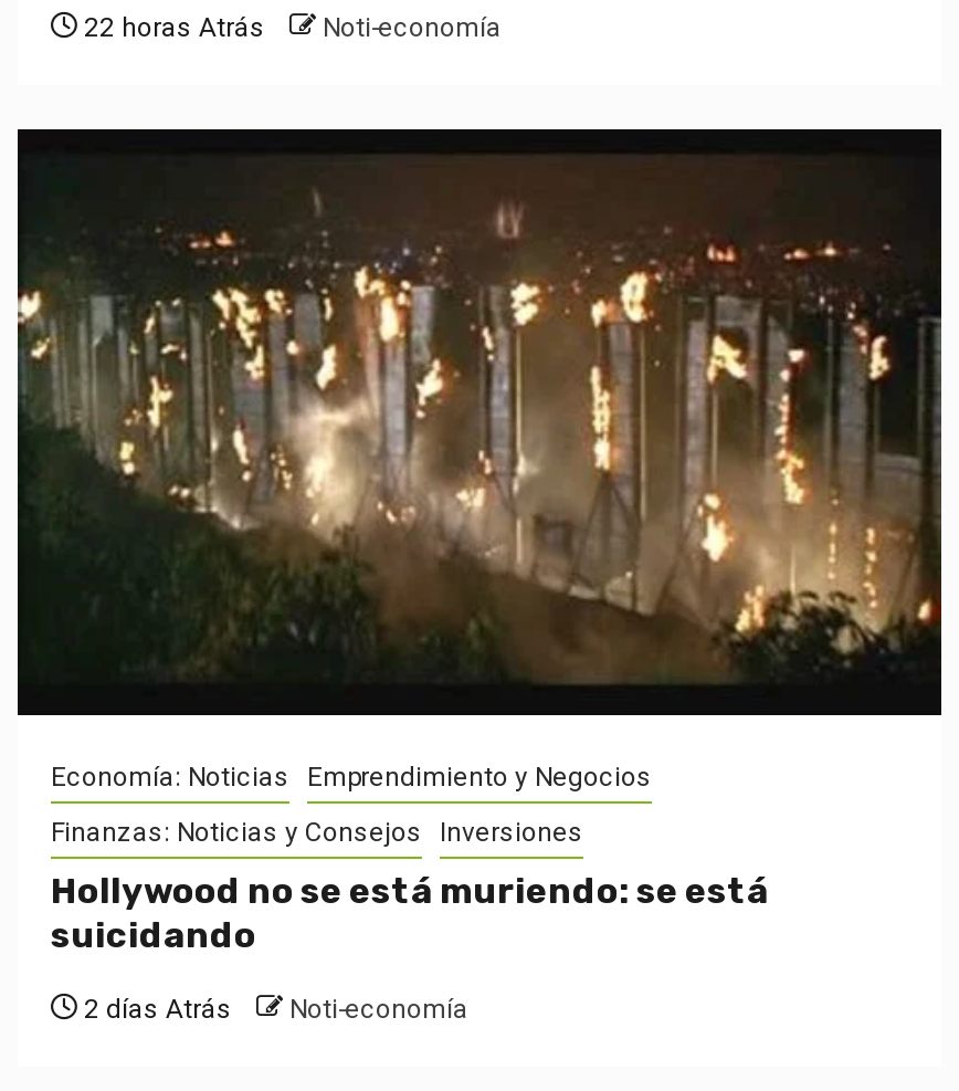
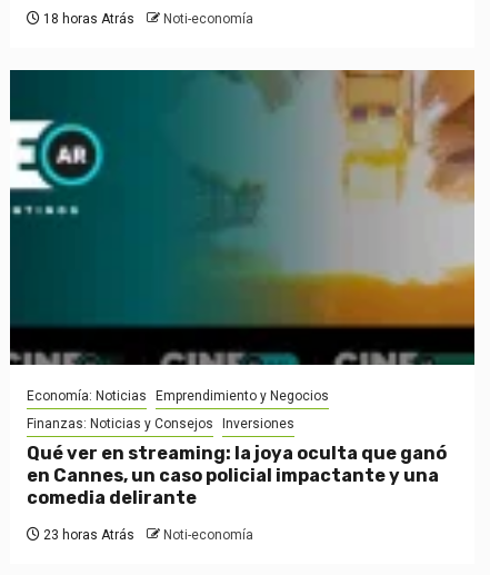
- 22 horas Atrás Noti-economía
+ 18 horas Atrás Noti-economía

- [image]
+ [image]

- Hollywood no se está muriendo: se está
- suicidando
+ Qué ver en streaming: la joya oculta que ganó
+ en Cannes, un caso policial impactante y una
+ comedia delirante

- 2 días Atrás Noti-economía
+ 23 horas Atrás Noti-economía
